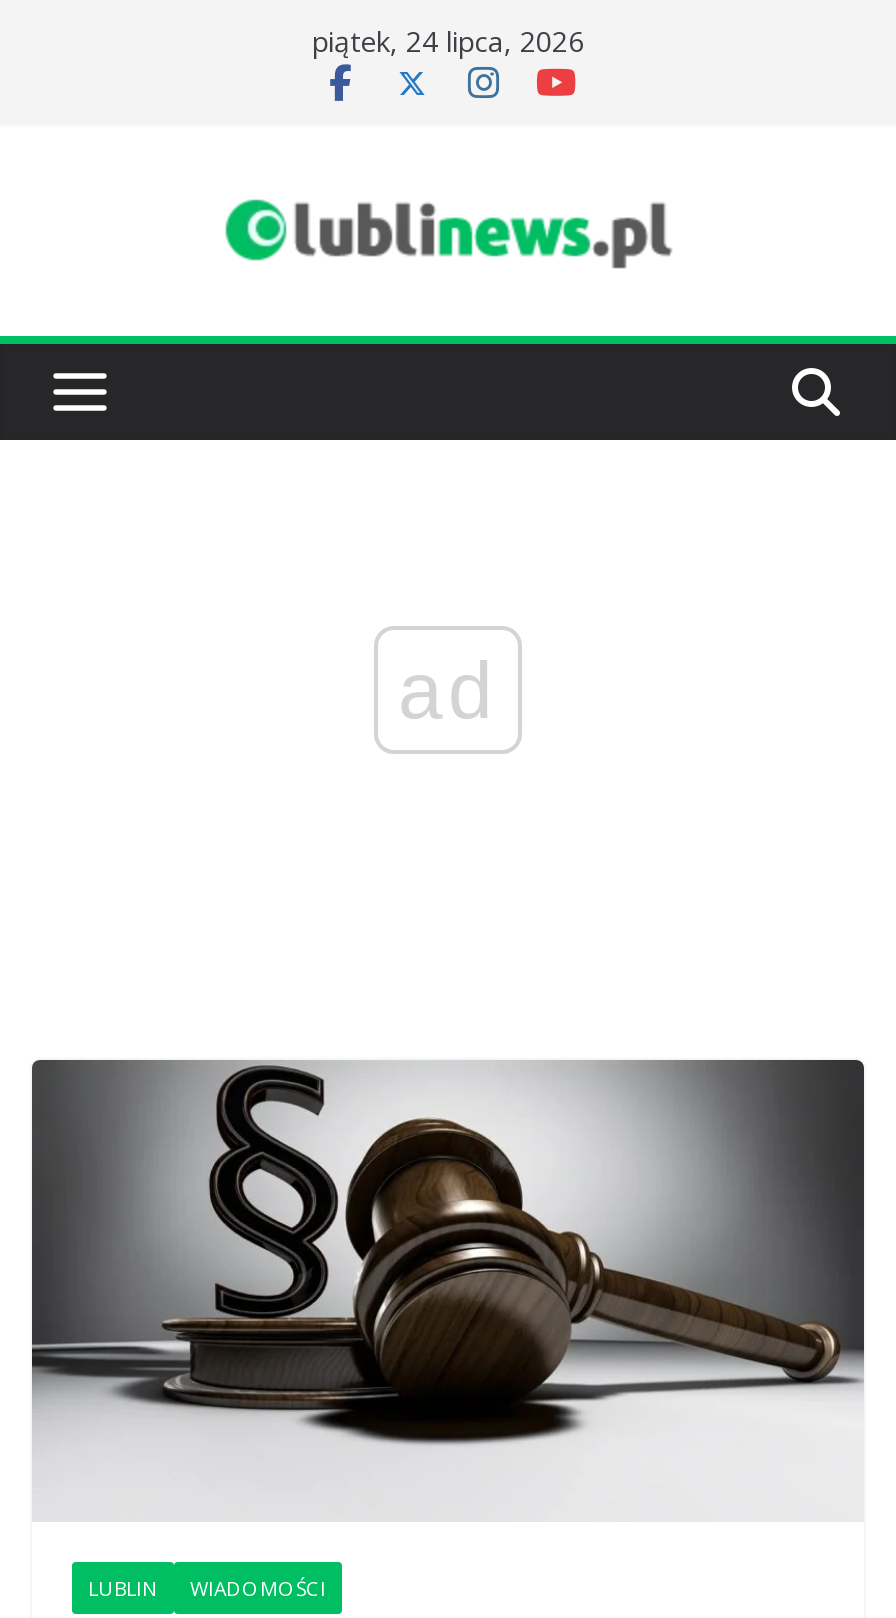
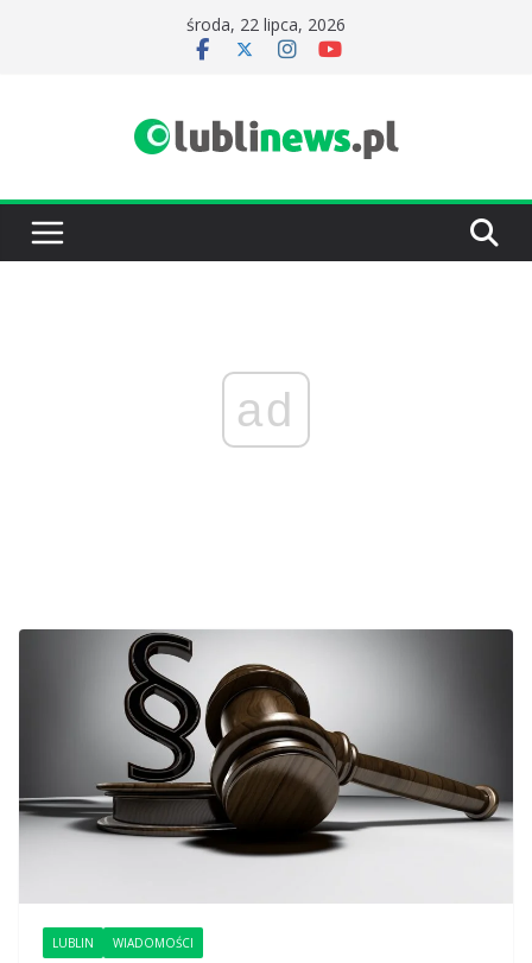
- piątek, 24 lipca, 2026
+ środa, 22 lipca, 2026
